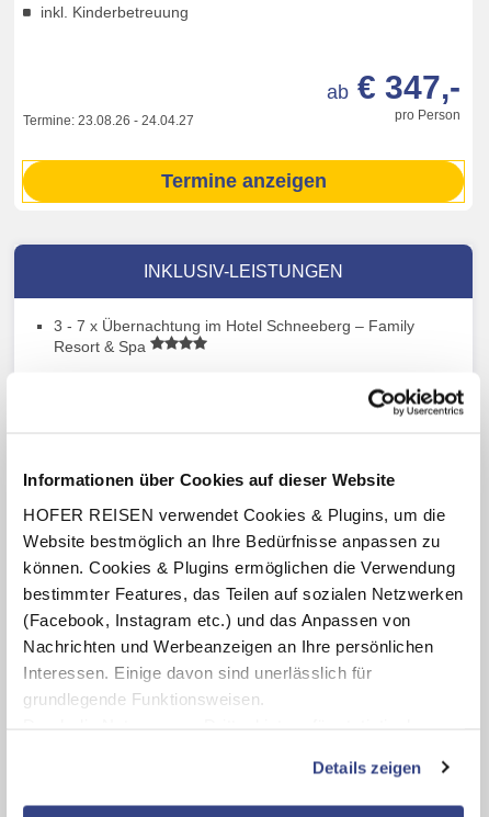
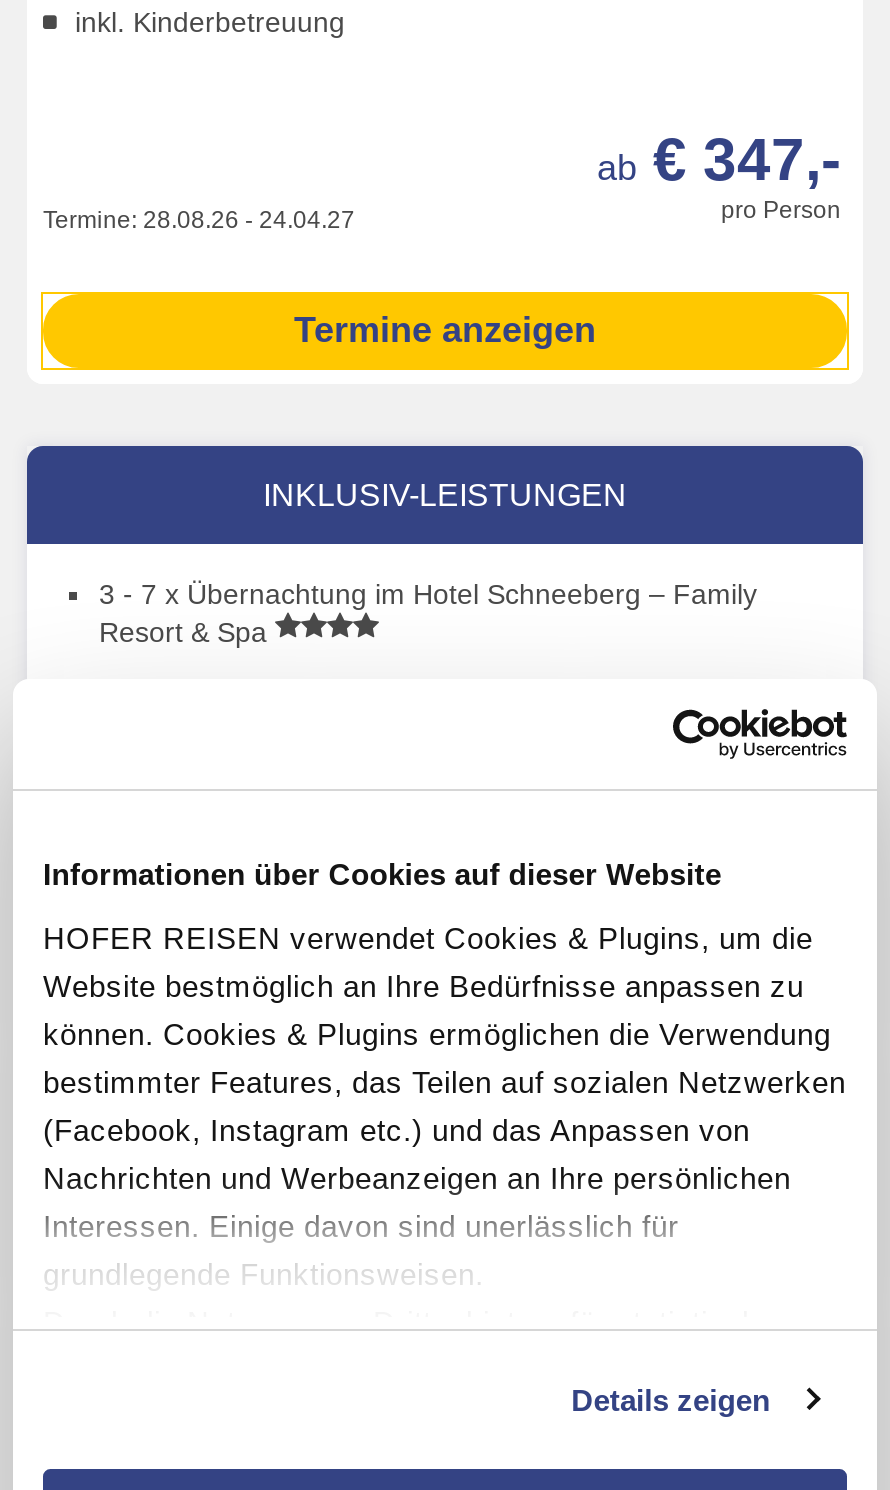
- Termine: 23.08.26 - 24.04.27
+ Termine: 28.08.26 - 24.04.27
